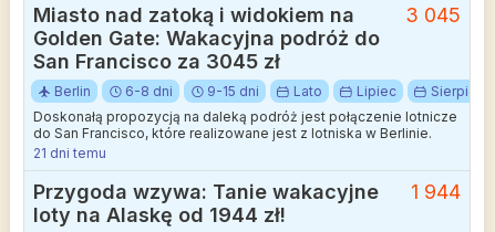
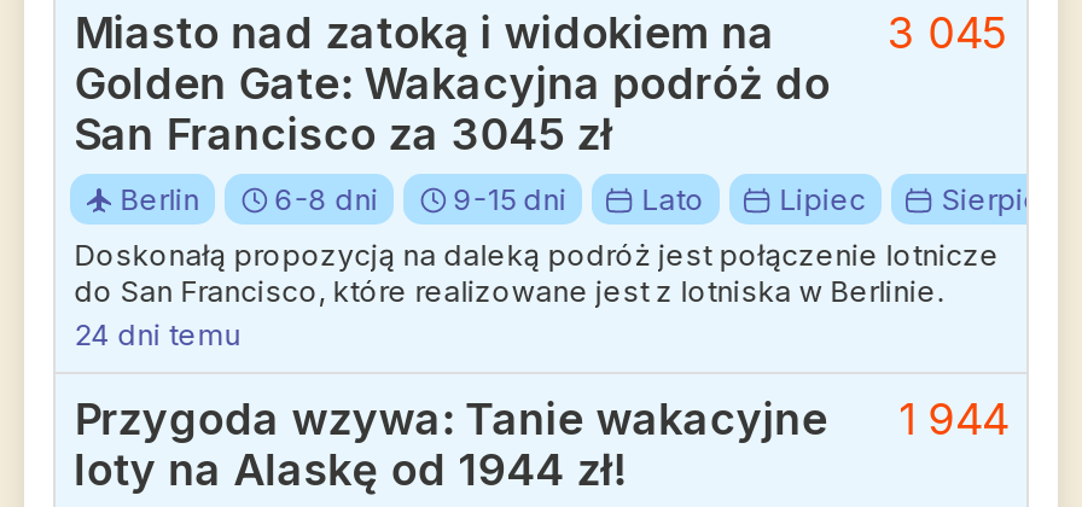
- 21 dni temu
+ 24 dni temu
